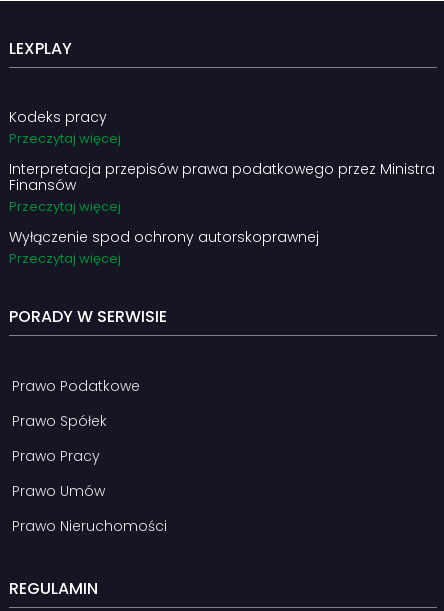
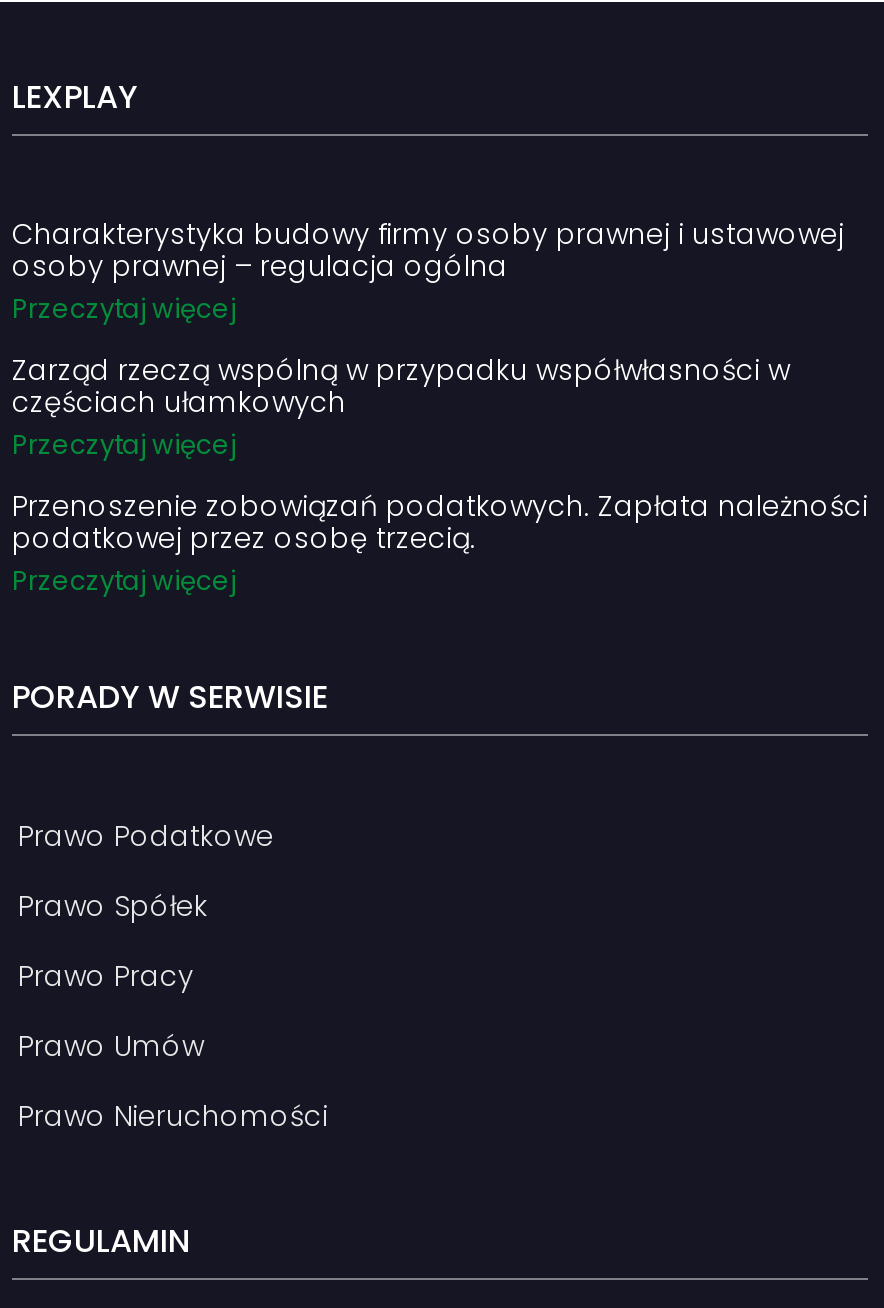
- Kodeks pracy
+ Charakterystyka budowy firmy osoby prawnej i ustawowej
+ osoby prawnej – regulacja ogólna

- Interpretacja przepisów prawa podatkowego przez Ministra
- Finansów
+ Zarząd rzeczą wspólną w przypadku współwłasności w
+ częściach ułamkowych

- Wyłączenie spod ochrony autorskoprawnej
+ Przenoszenie zobowiązań podatkowych. Zapłata należności
+ podatkowej przez osobę trzecią.
